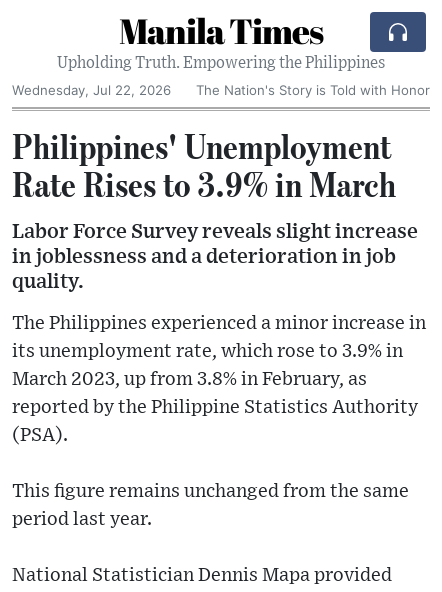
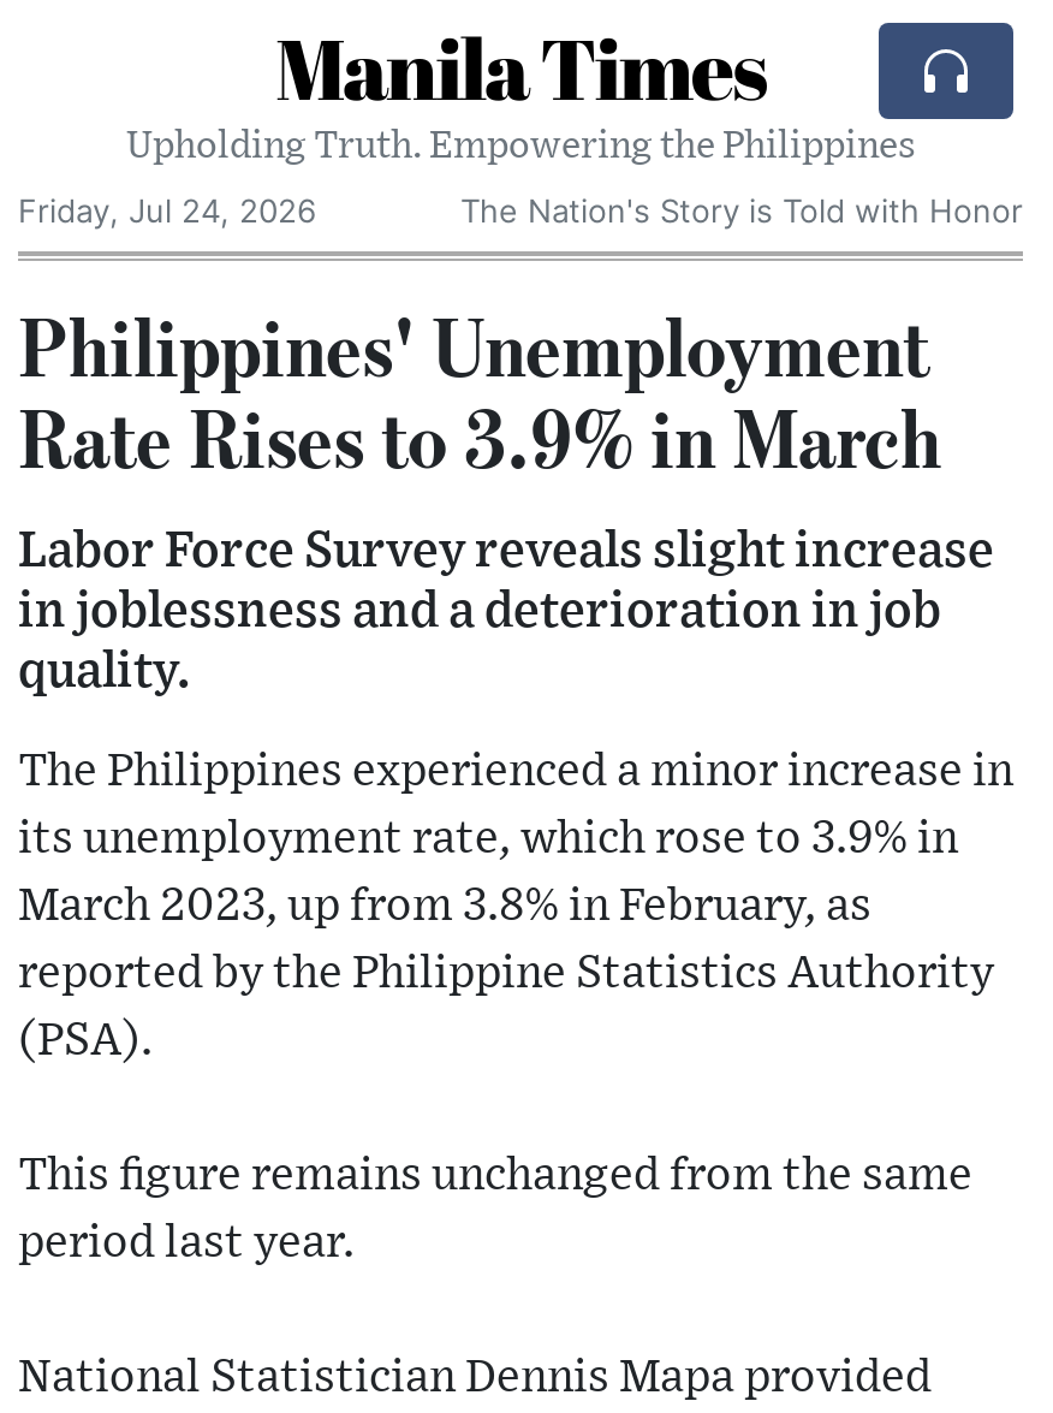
- Wednesday, Jul 22, 2026
+ Friday, Jul 24, 2026
